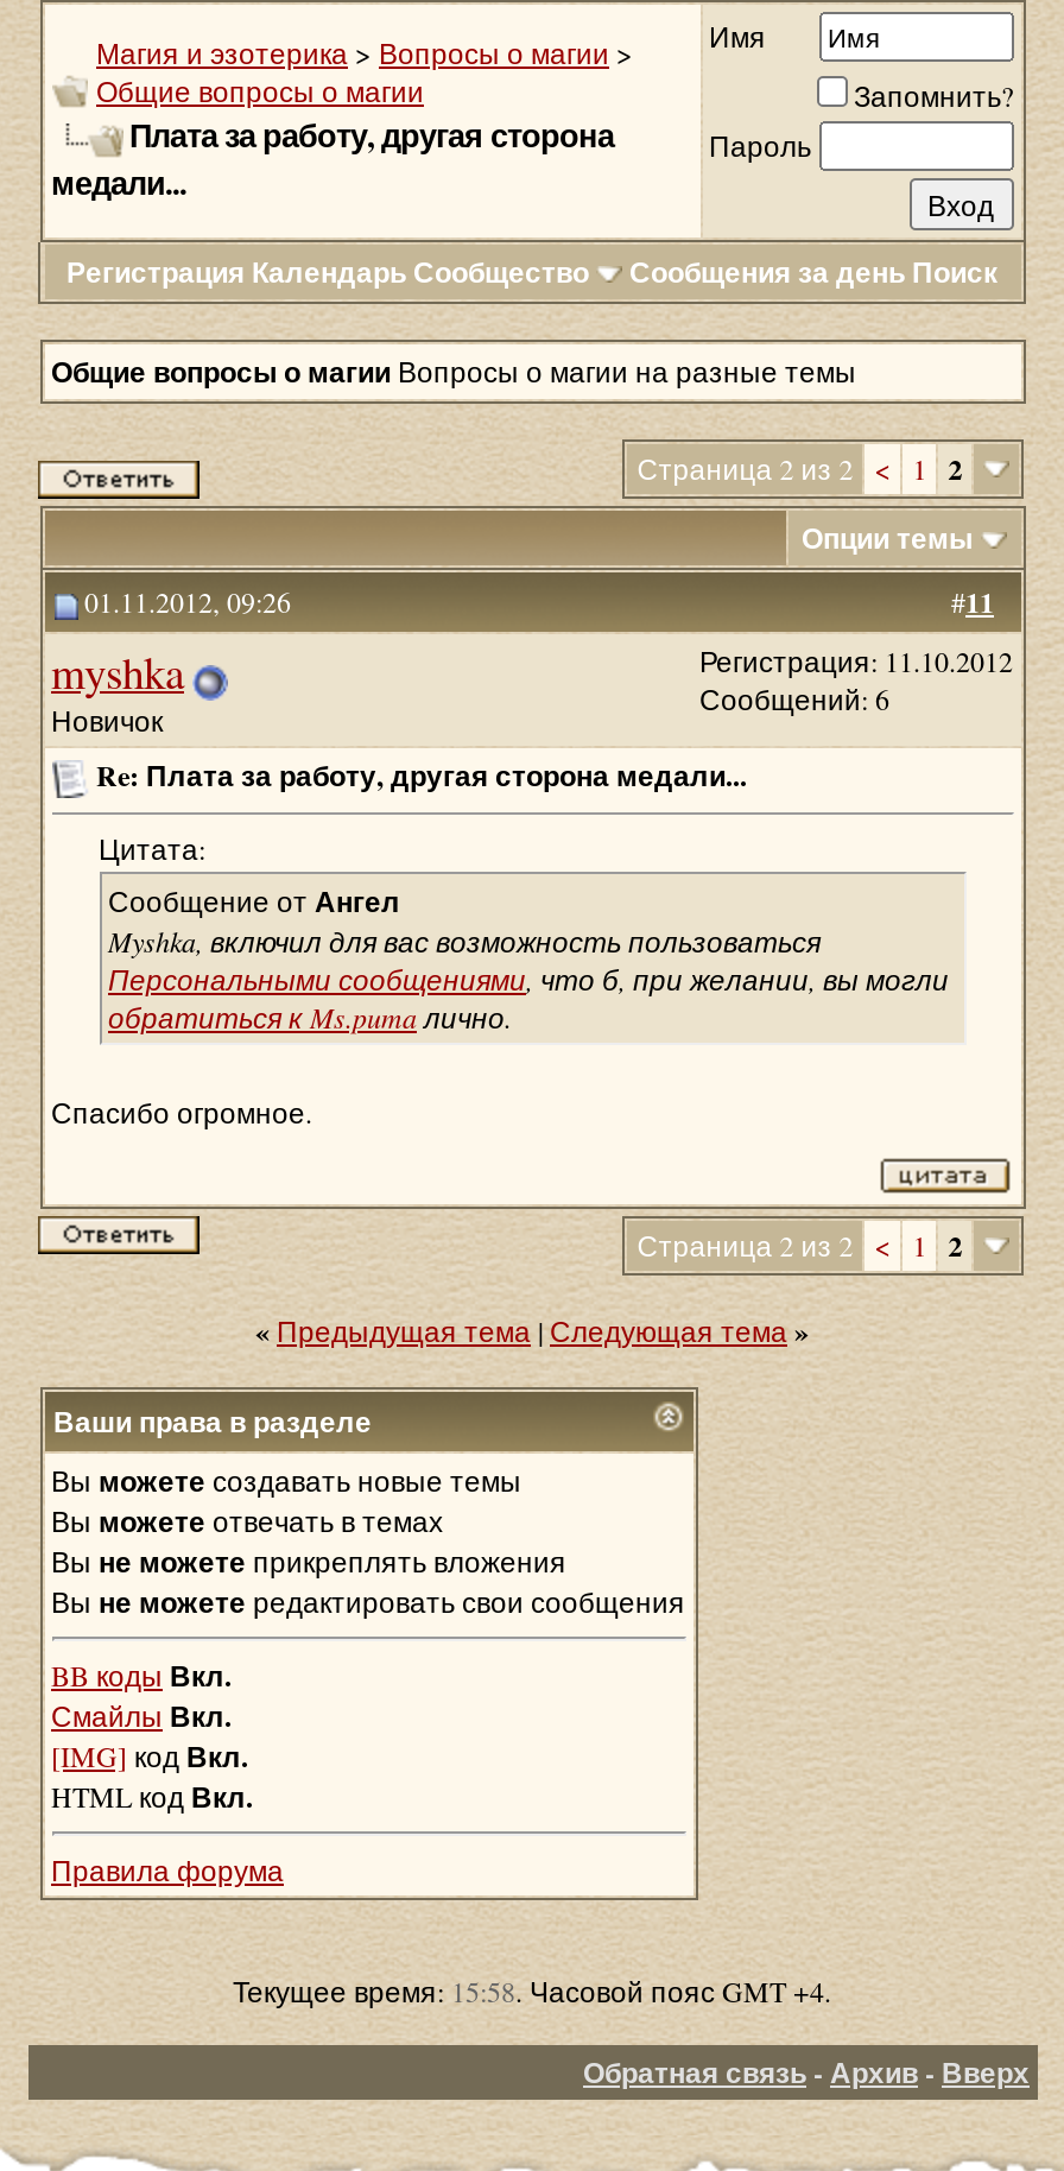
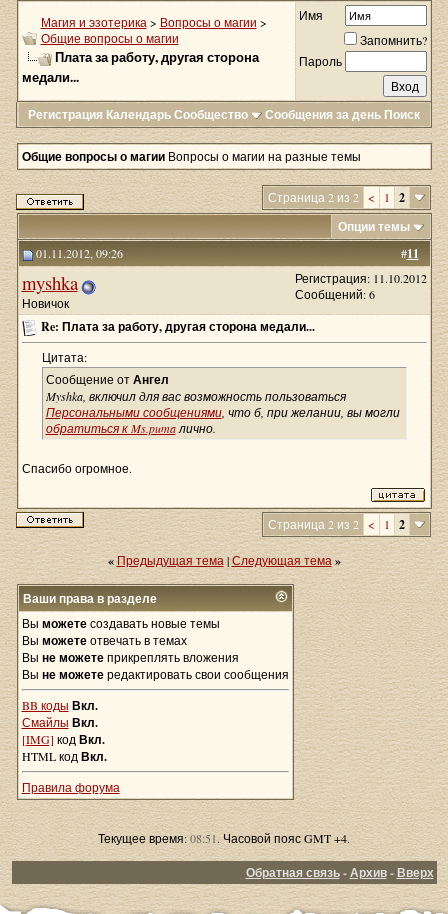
- Текущее время: 15:58. Часовой пояс GMT +4.
+ Текущее время: 08:51. Часовой пояс GMT +4.
